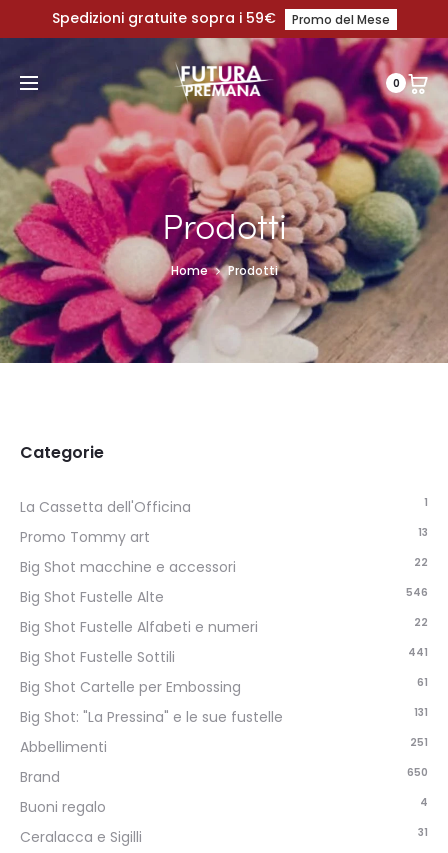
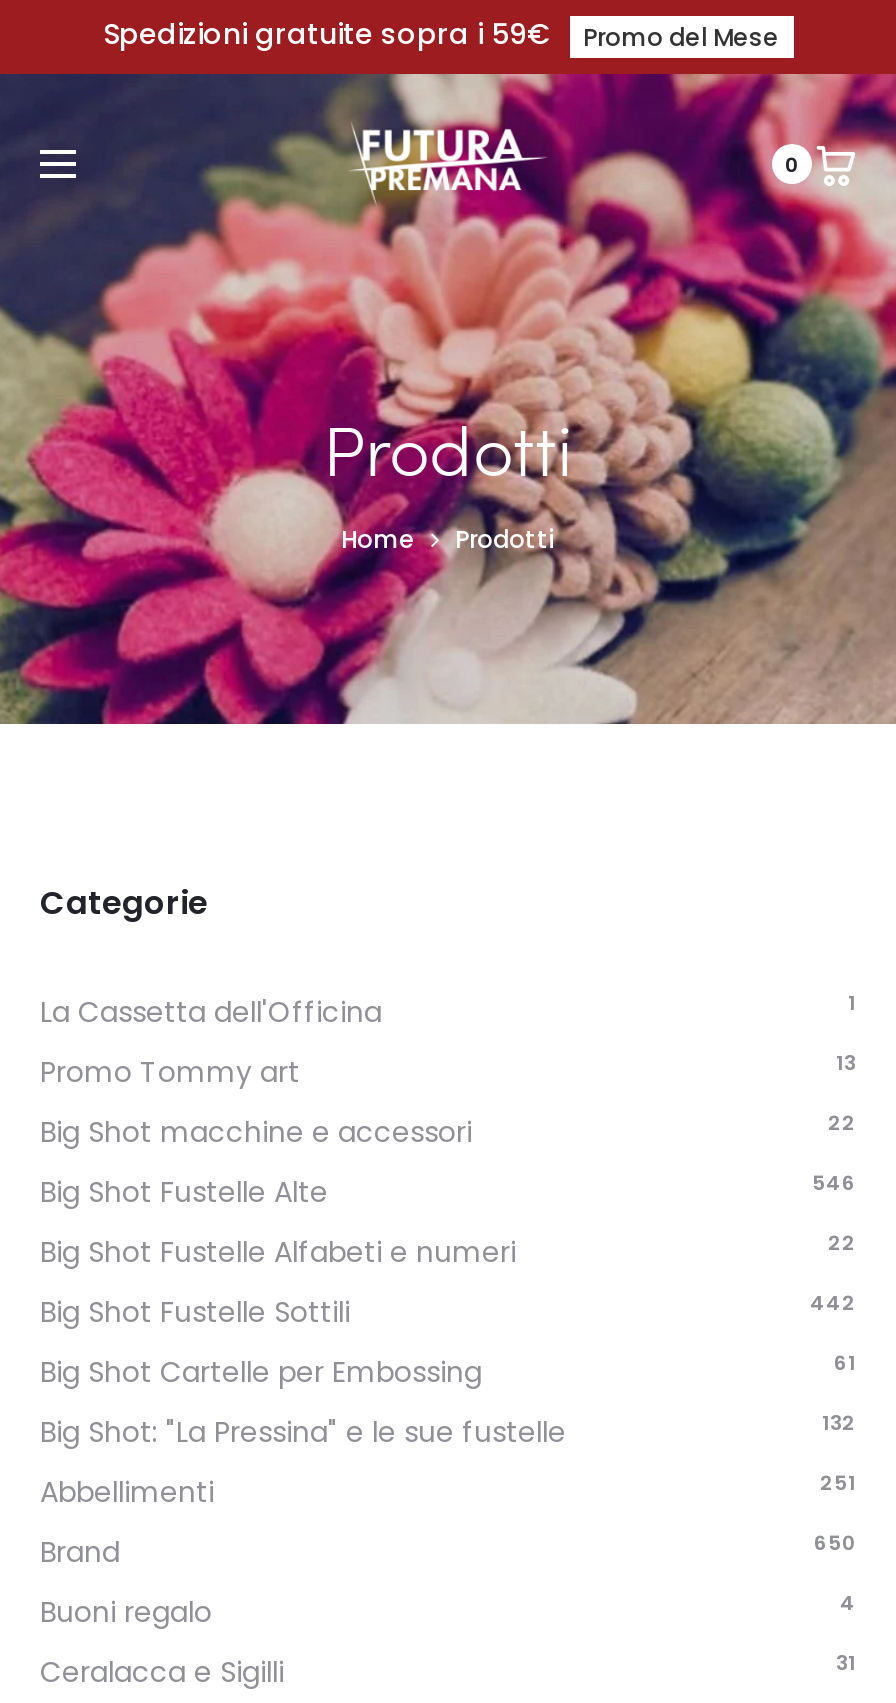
- 441
+ 442

- 131
+ 132
